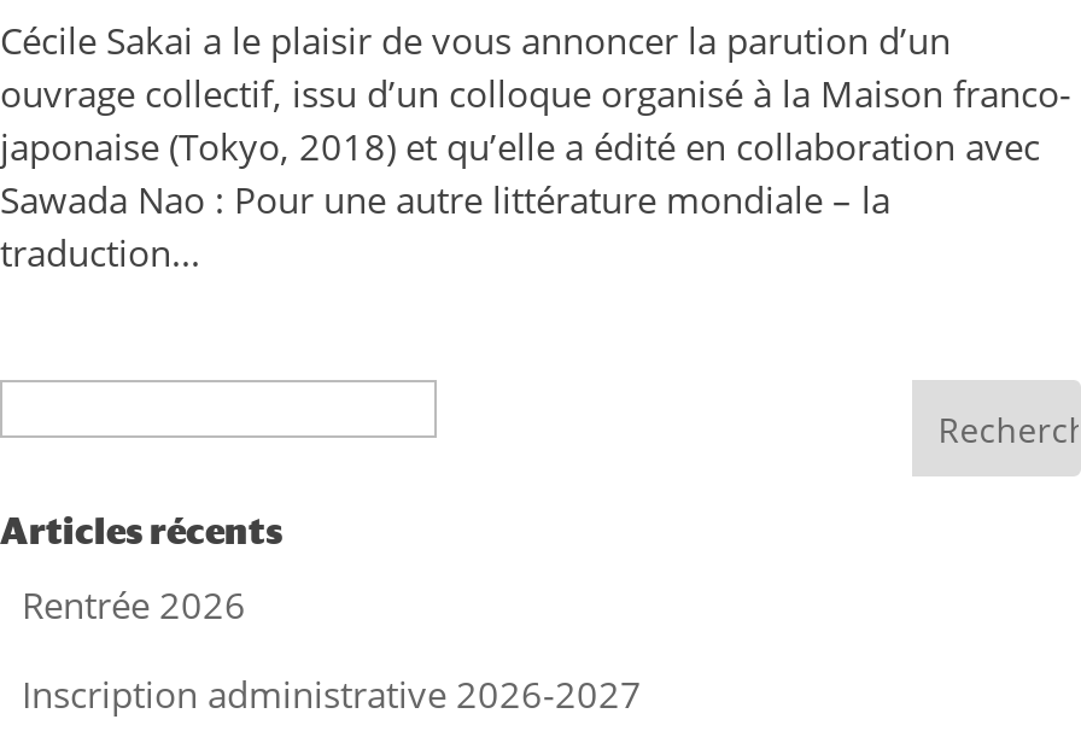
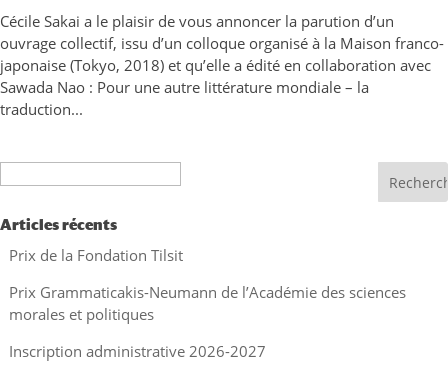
- Rentrée 2026
+ Prix de la Fondation Tilsit
+ Prix Grammaticakis-Neumann de l’Académie des sciences
+ morales et politiques
